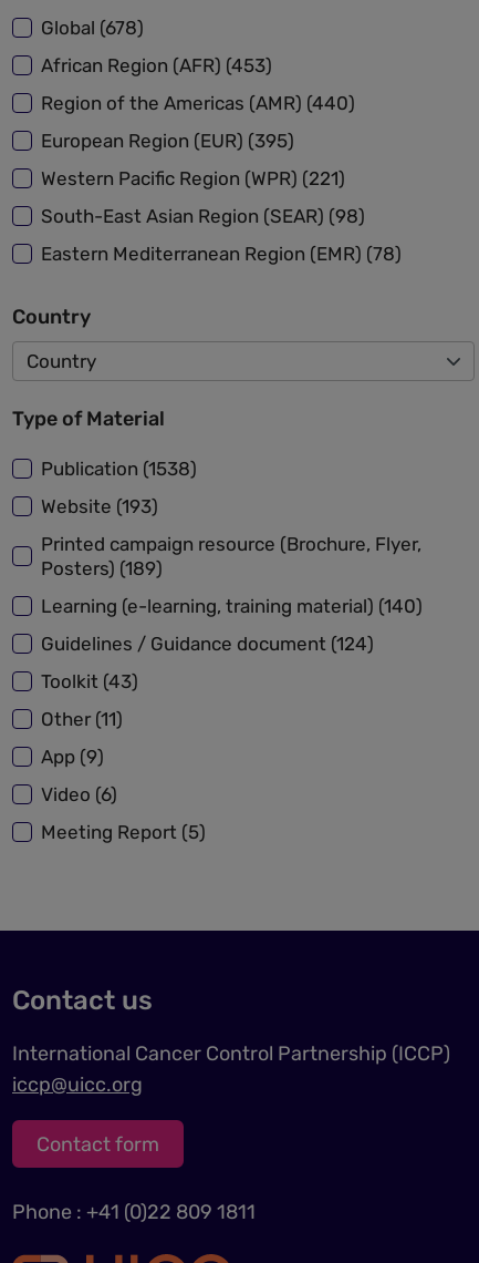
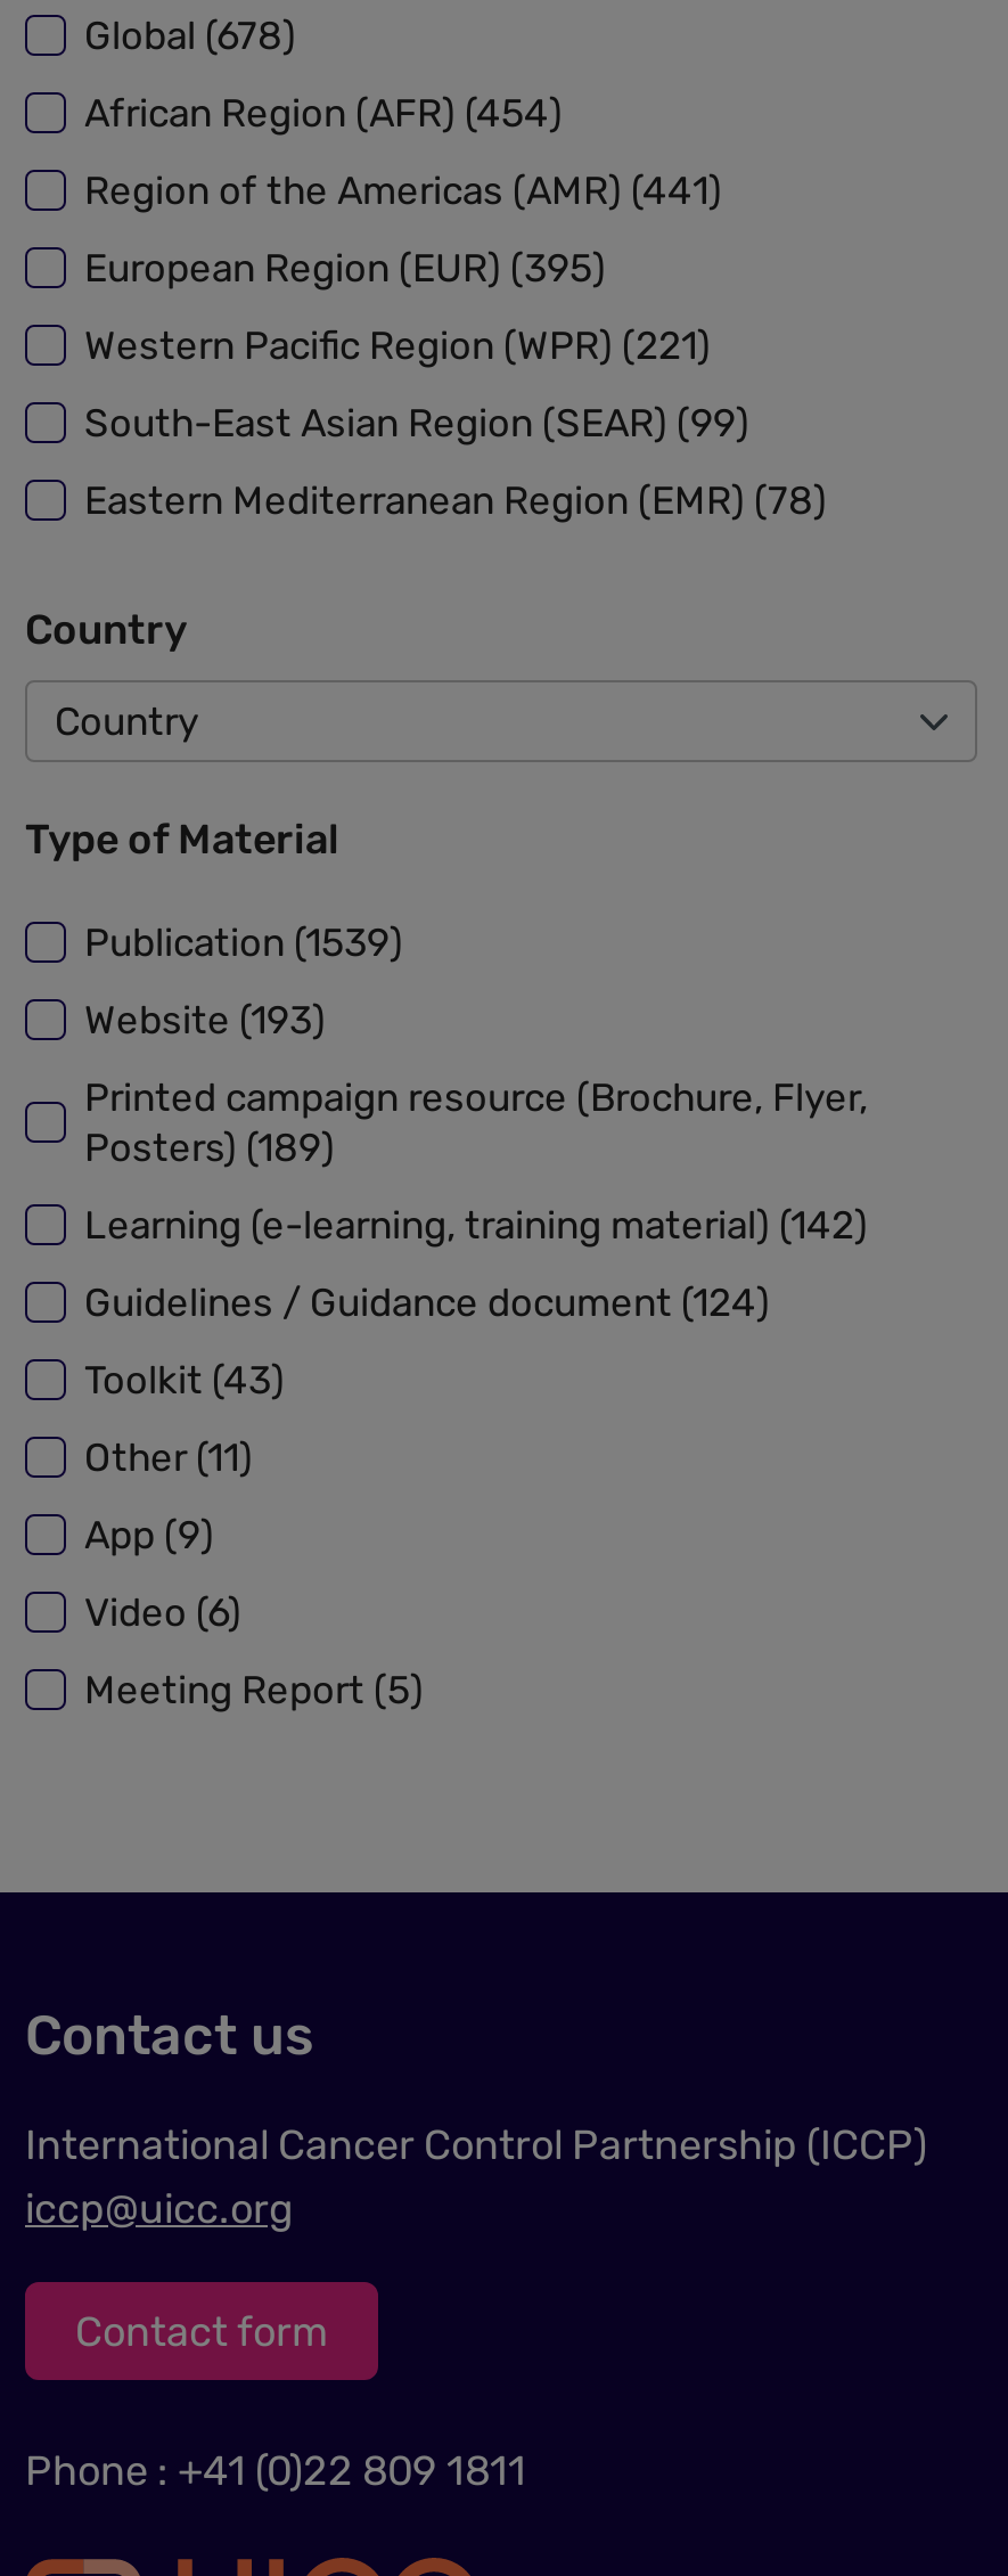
- African Region (AFR) (453)
+ African Region (AFR) (454)

- Region of the Americas (AMR) (440)
+ Region of the Americas (AMR) (441)

- South-East Asian Region (SEAR) (98)
+ South-East Asian Region (SEAR) (99)

- Publication (1538)
+ Publication (1539)

- Learning (e-learning, training material) (140)
+ Learning (e-learning, training material) (142)
